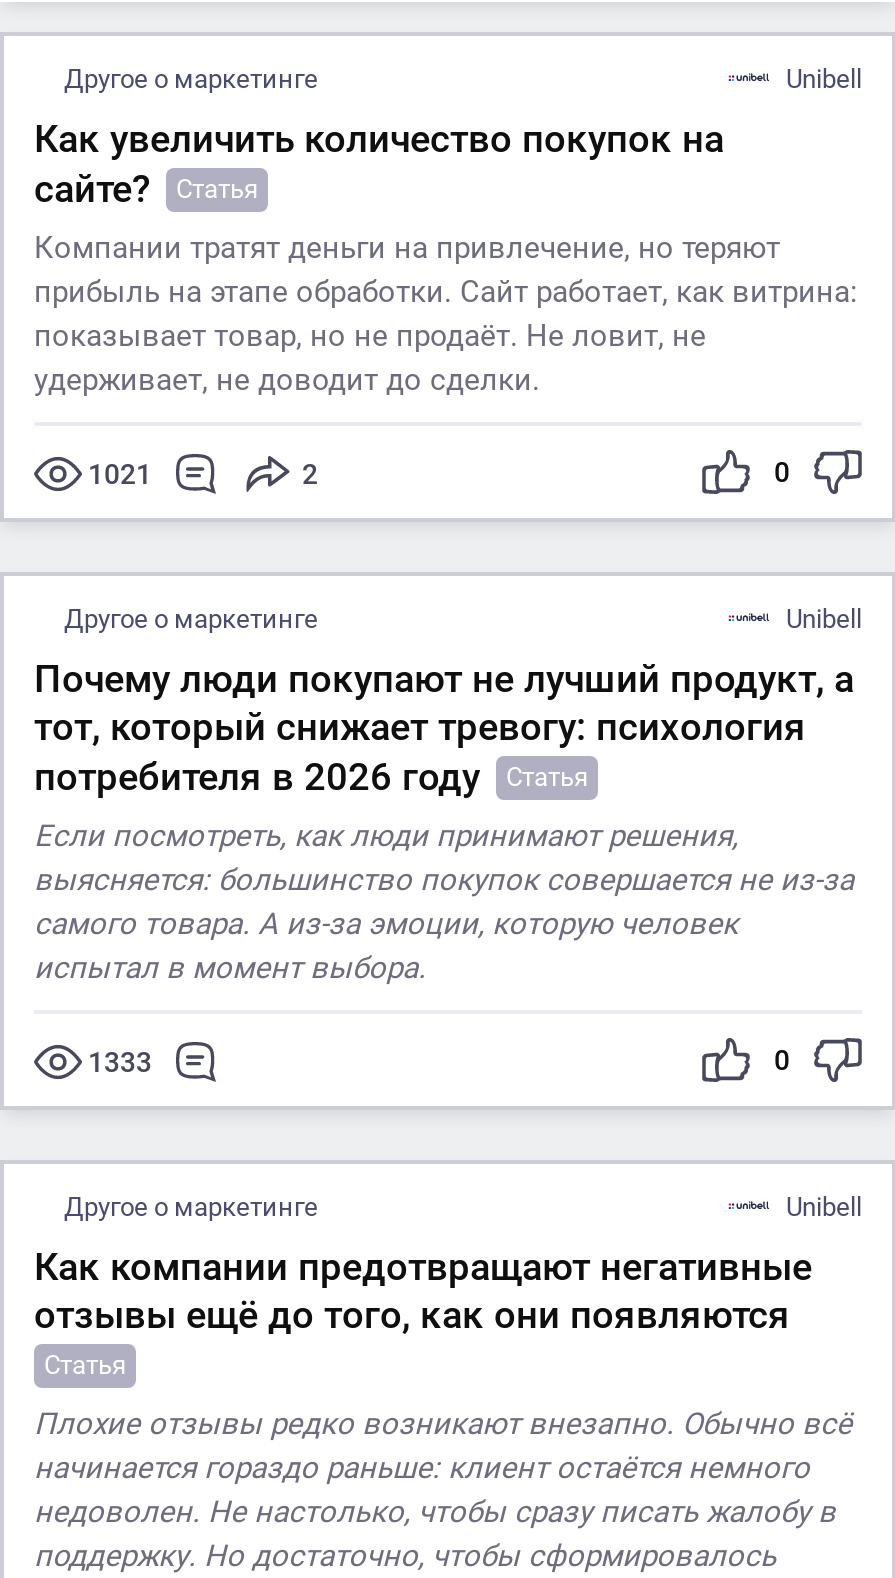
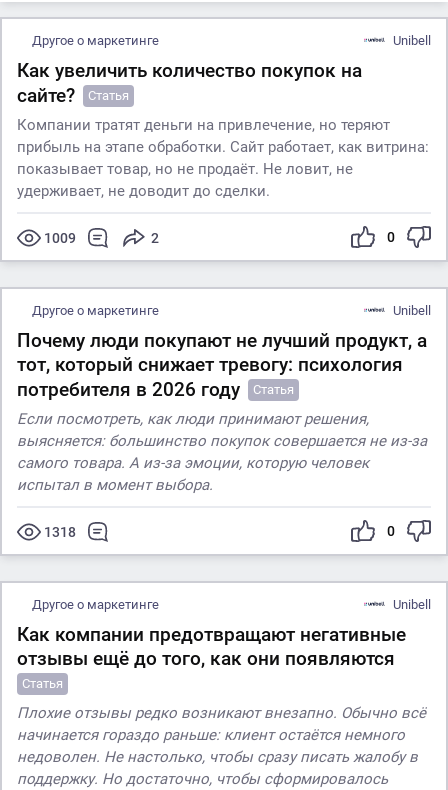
- 1021
+ 1009

- 1333
+ 1318
